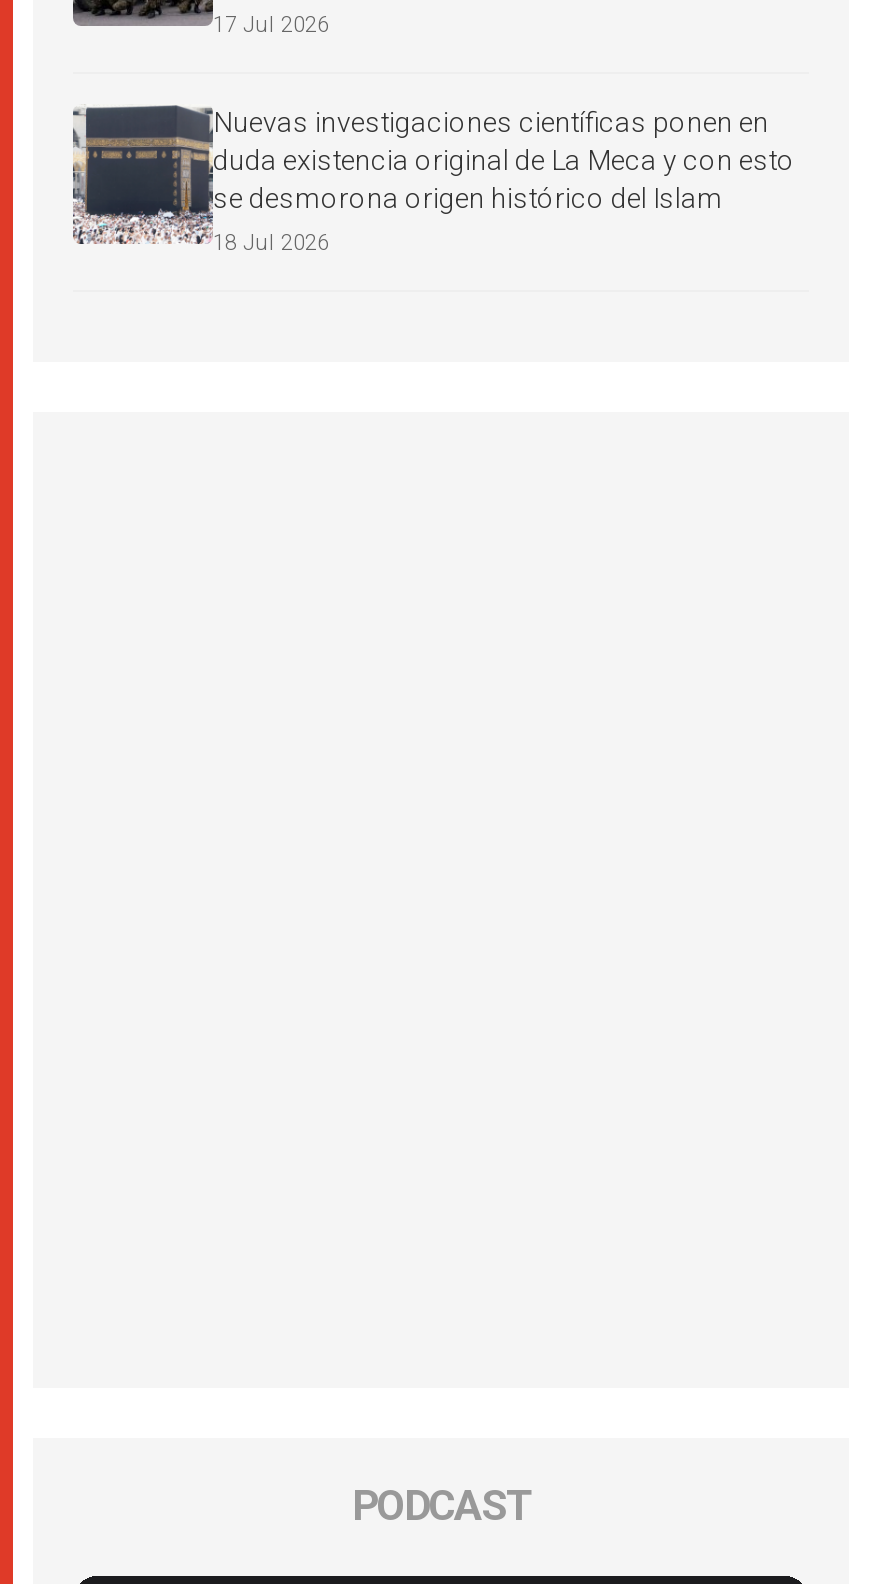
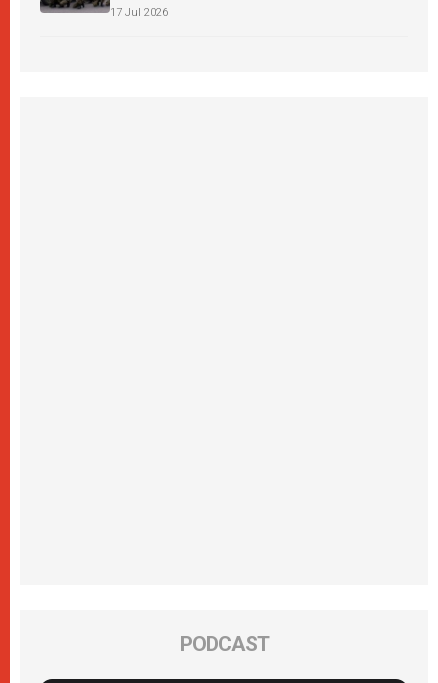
- [image]
- Nuevas investigaciones científicas ponen en
- duda existencia original de La Meca y con esto
- se desmorona origen histórico del Islam
- 18 Jul 2026
